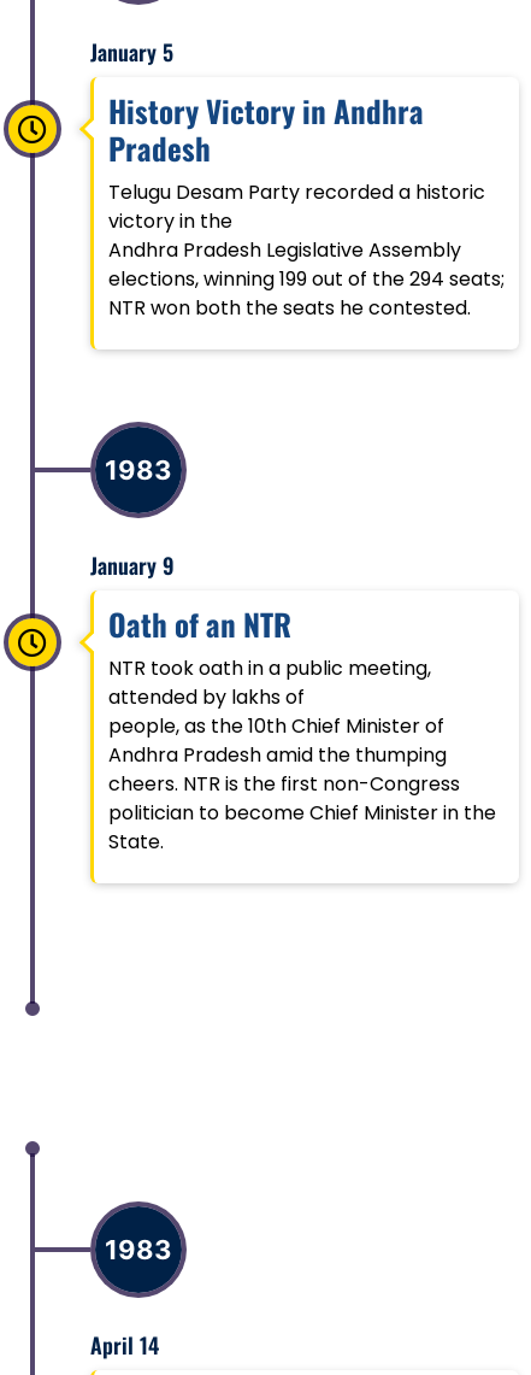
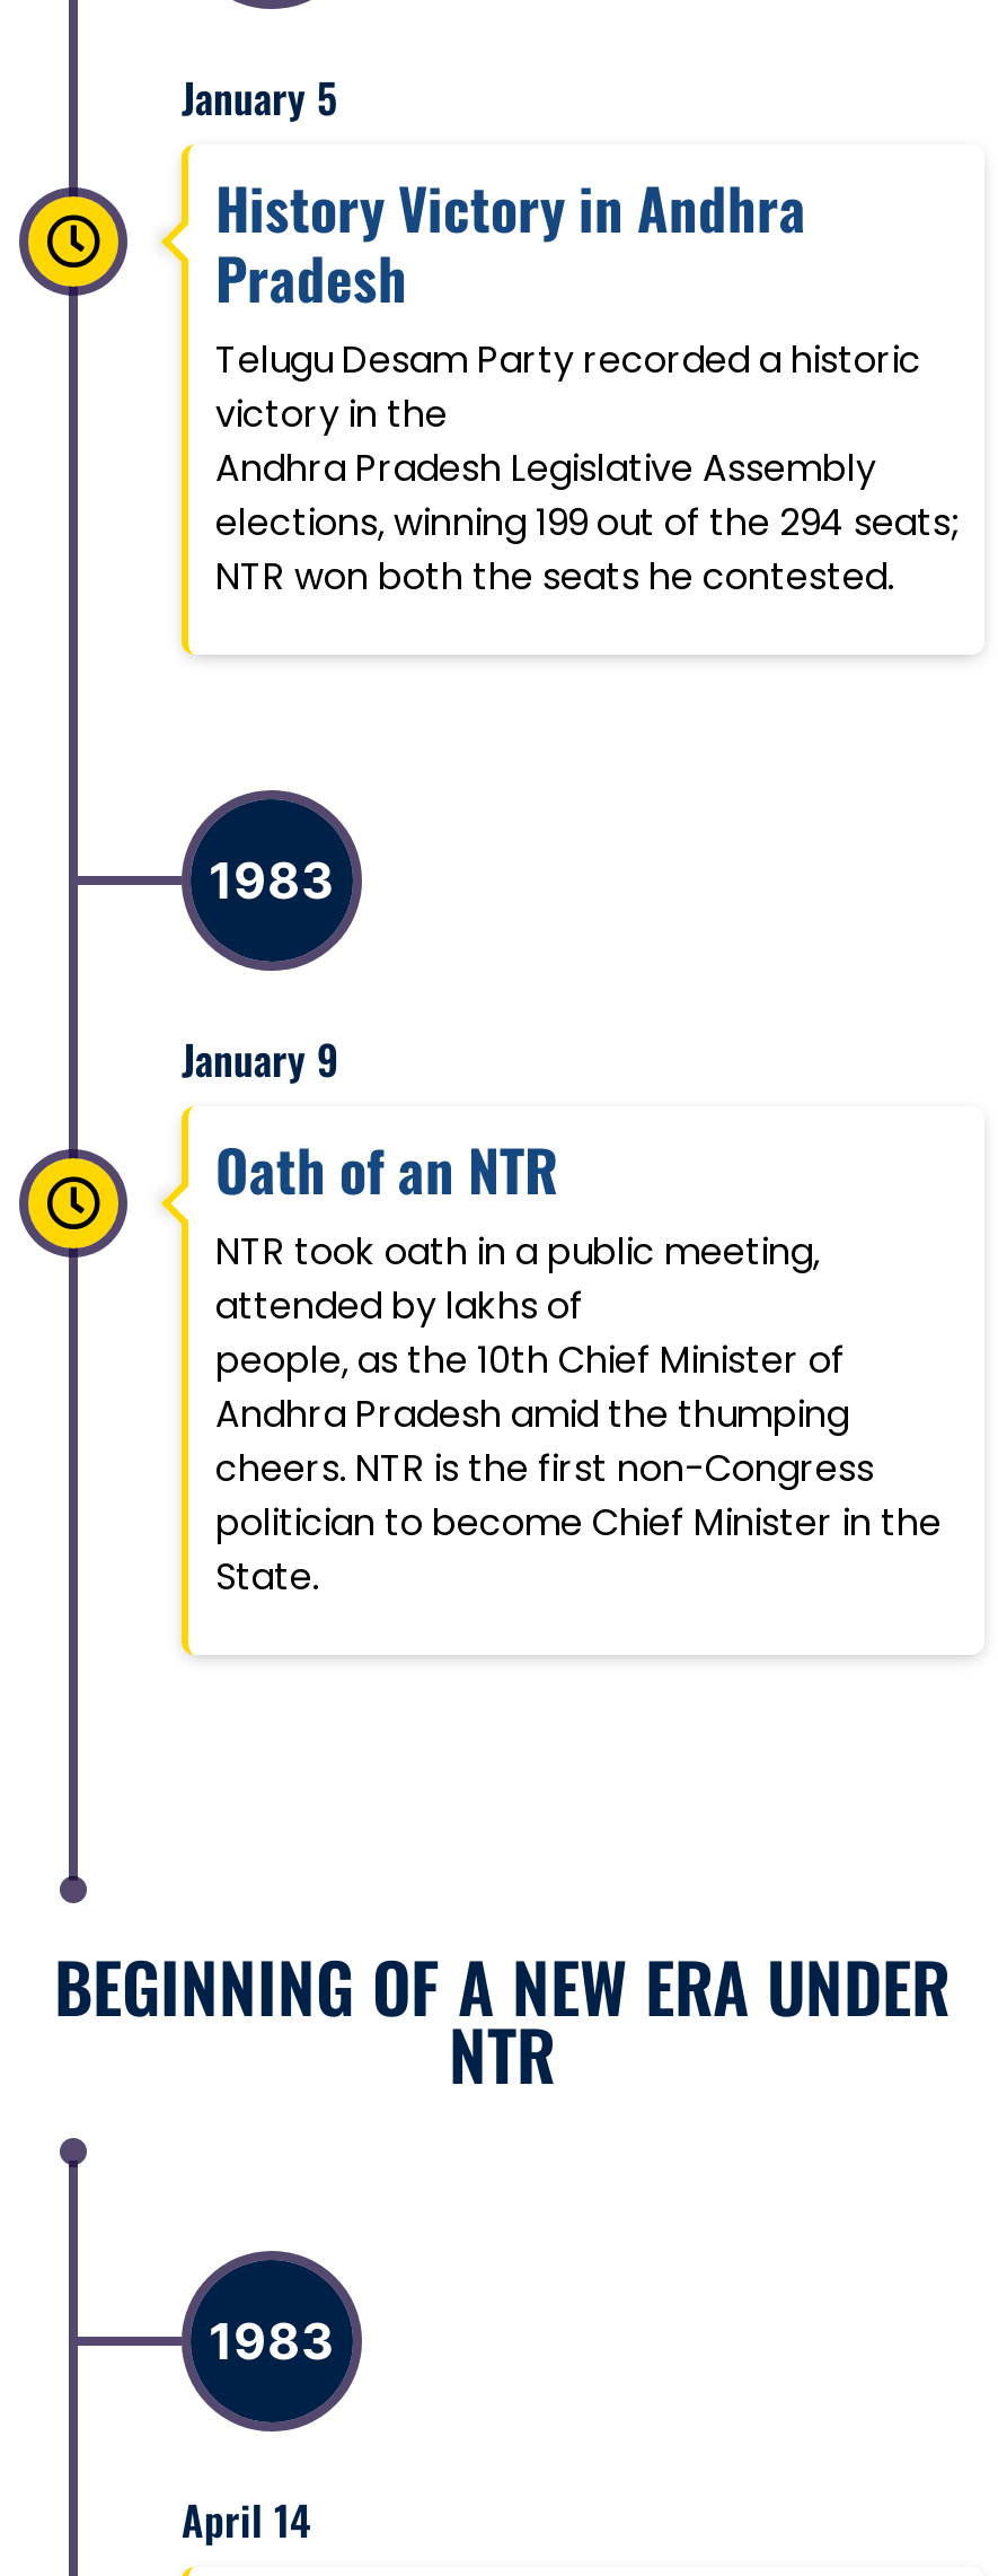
+ BEGINNING OF A NEW ERA UNDER
+ NTR
